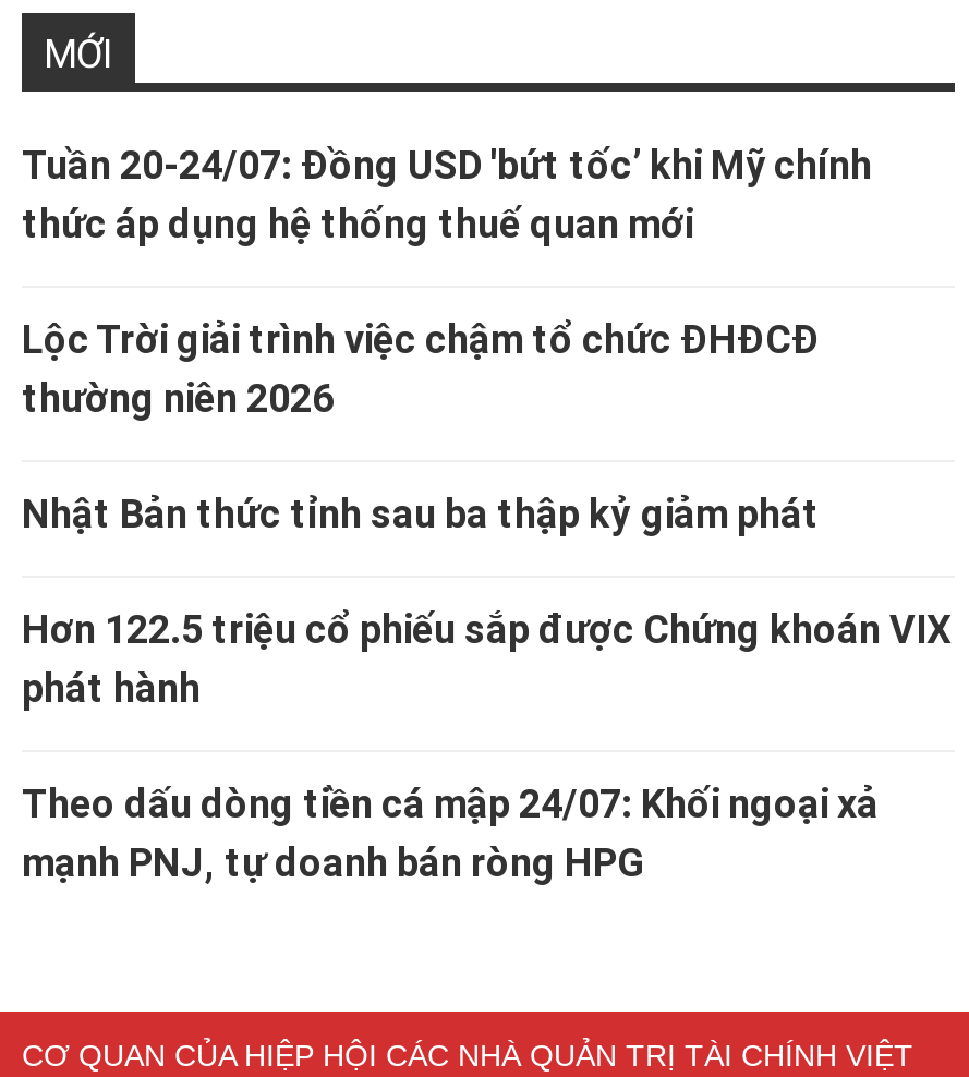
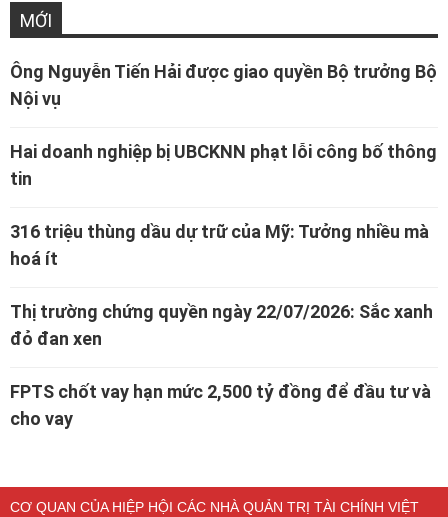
- Tuần 20-24/07: Đồng USD 'bứt tốc’ khi Mỹ chính
- thức áp dụng hệ thống thuế quan mới
+ Ông Nguyễn Tiến Hải được giao quyền Bộ trưởng Bộ
+ Nội vụ

- Lộc Trời giải trình việc chậm tổ chức ĐHĐCĐ
- thường niên 2026
+ Hai doanh nghiệp bị UBCKNN phạt lỗi công bố thông
+ tin

- Nhật Bản thức tỉnh sau ba thập kỷ giảm phát
+ 316 triệu thùng dầu dự trữ của Mỹ: Tưởng nhiều mà
+ hoá ít

- Hơn 122.5 triệu cổ phiếu sắp được Chứng khoán VIX
- phát hành
+ Thị trường chứng quyền ngày 22/07/2026: Sắc xanh
+ đỏ đan xen

- Theo dấu dòng tiền cá mập 24/07: Khối ngoại xả
- mạnh PNJ, tự doanh bán ròng HPG
+ FPTS chốt vay hạn mức 2,500 tỷ đồng để đầu tư và
+ cho vay
